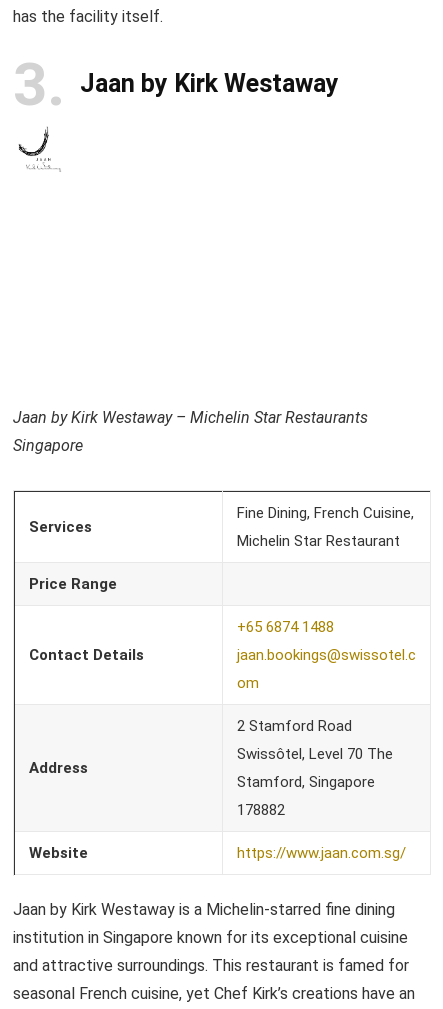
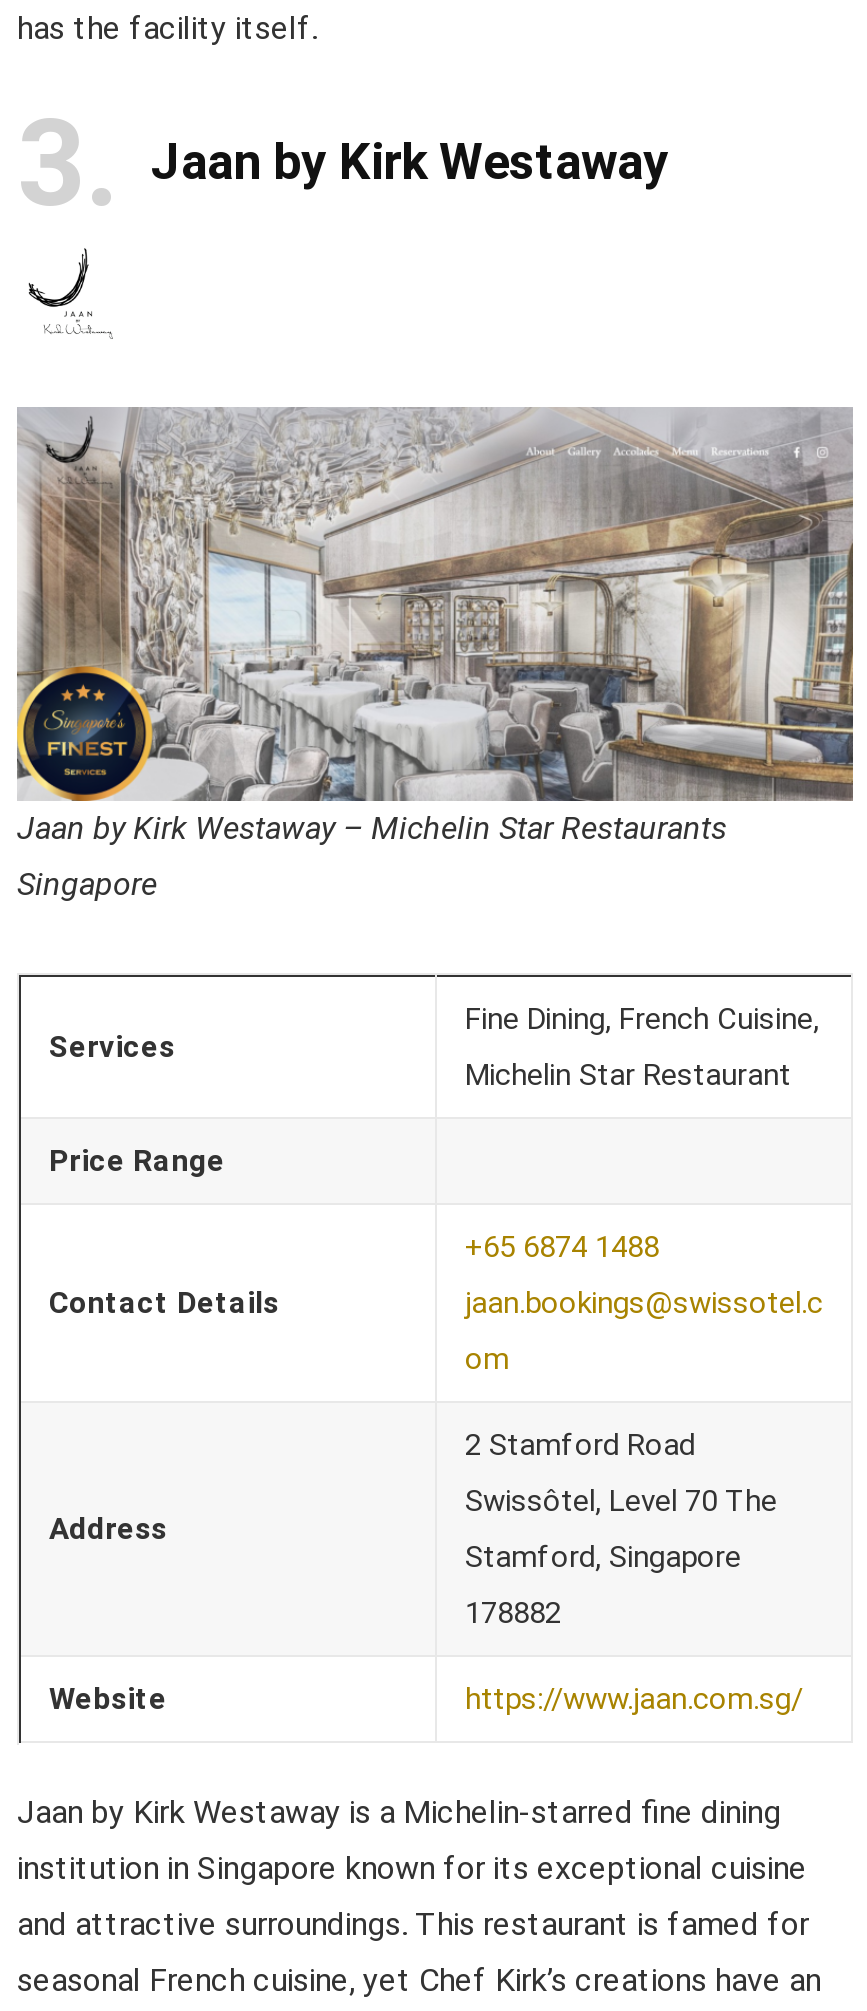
+ [image]
